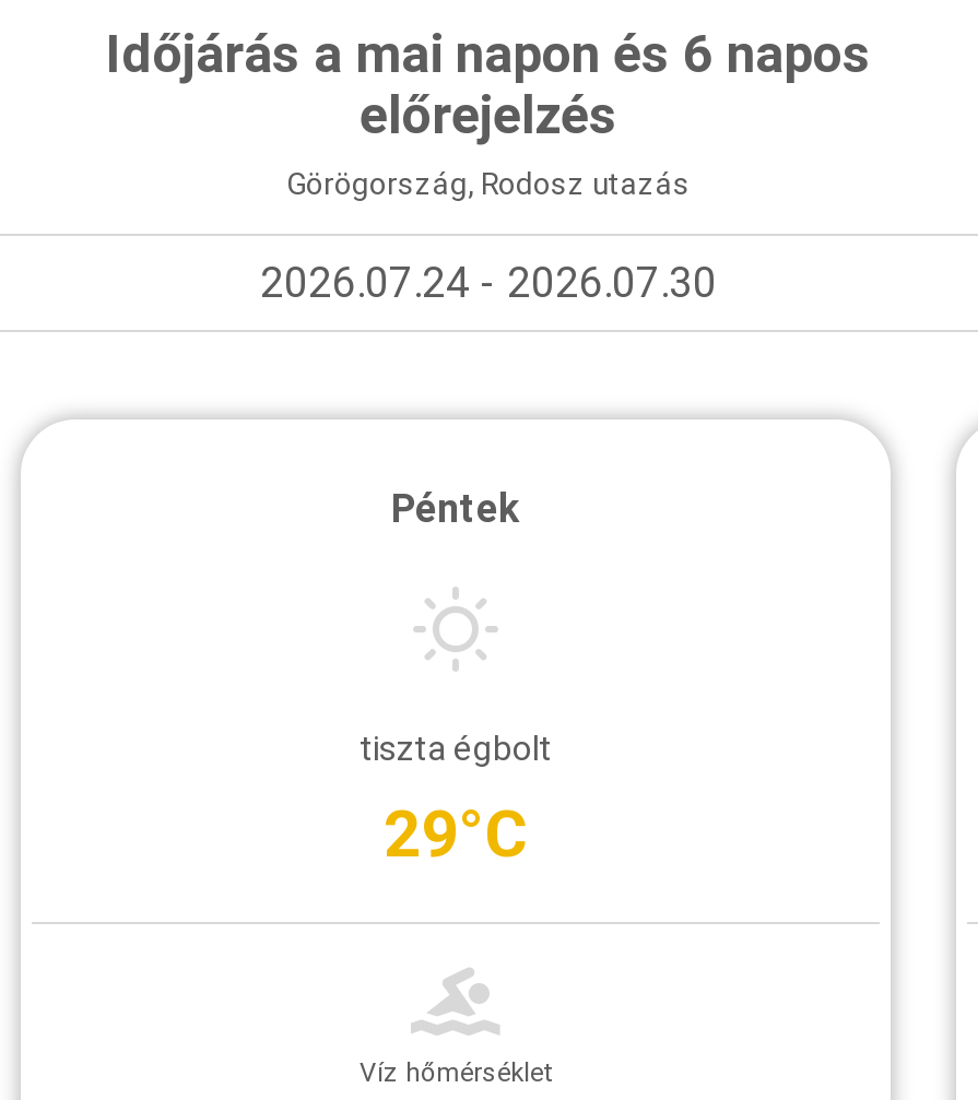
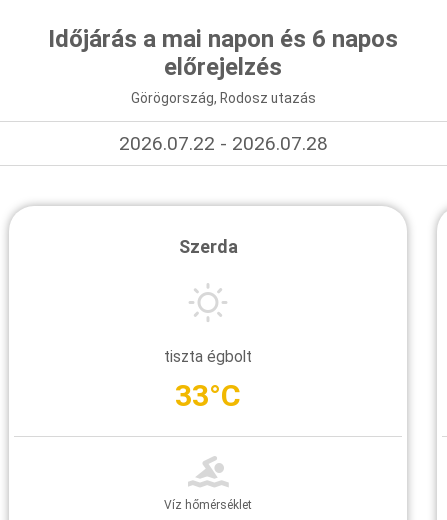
- 2026.07.24 - 2026.07.30
+ 2026.07.22 - 2026.07.28

- Péntek
+ Szerda

- 29°C
+ 33°C
